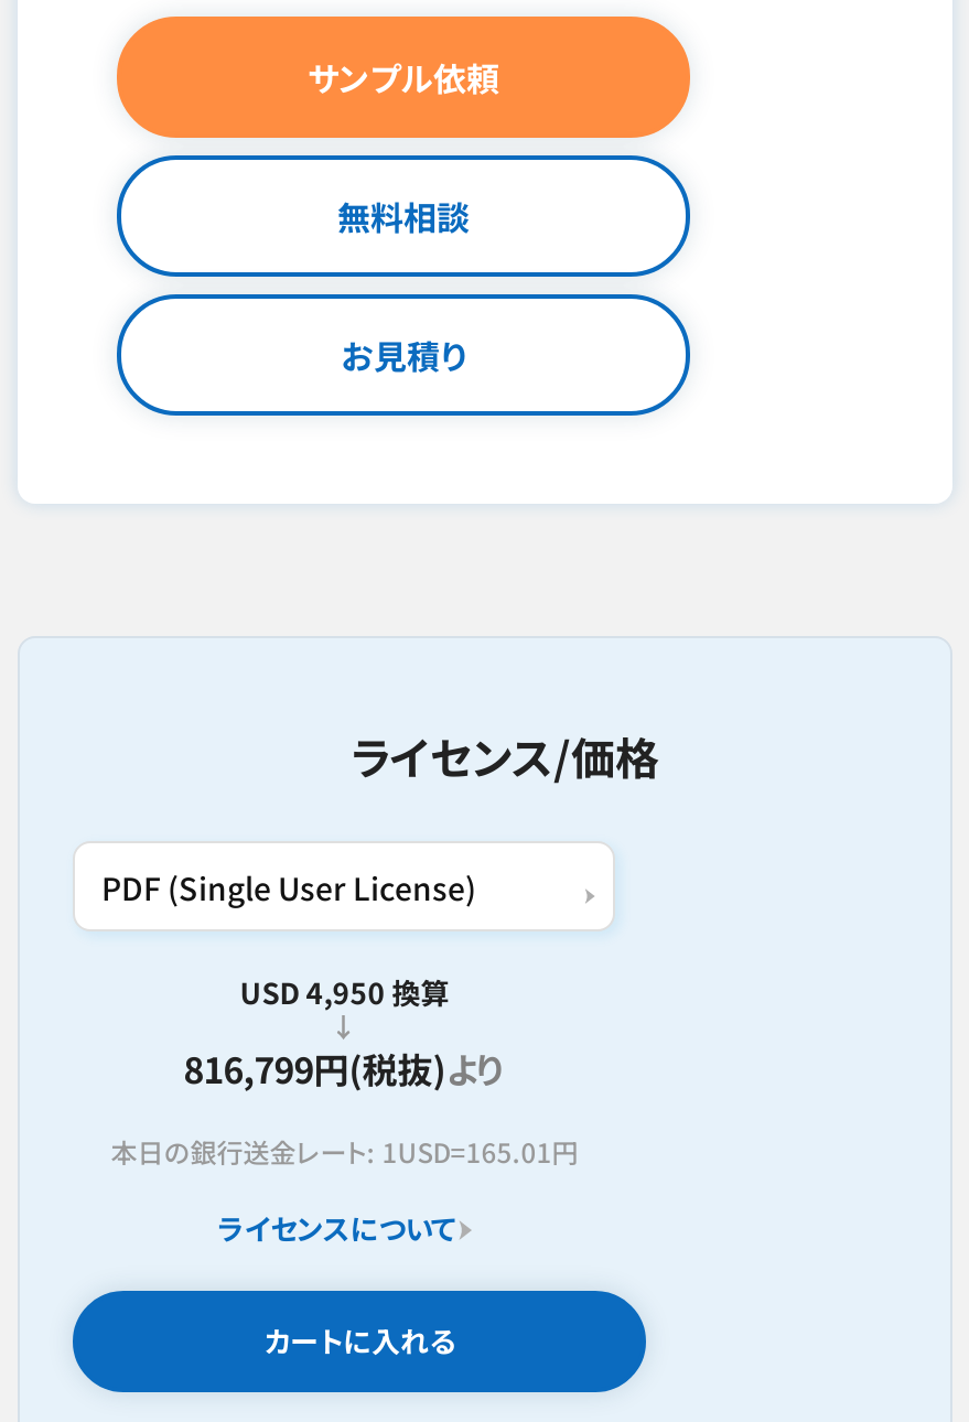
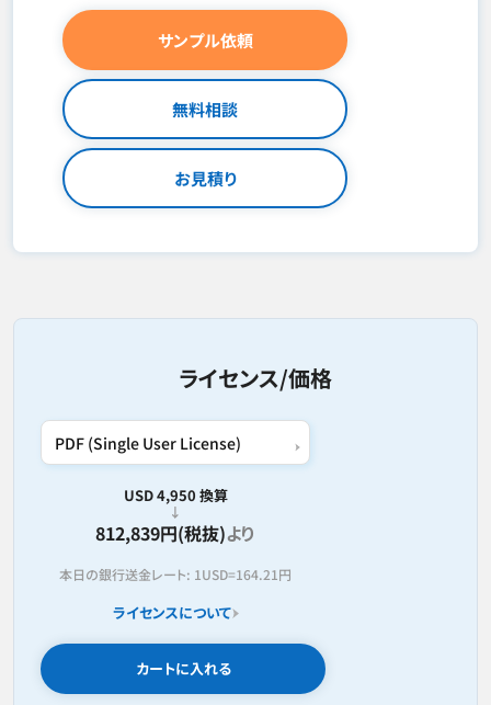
- 816,799円(税抜)より
+ 812,839円(税抜)より

- 本日の銀行送金レート: 1USD=165.01円
+ 本日の銀行送金レート: 1USD=164.21円
